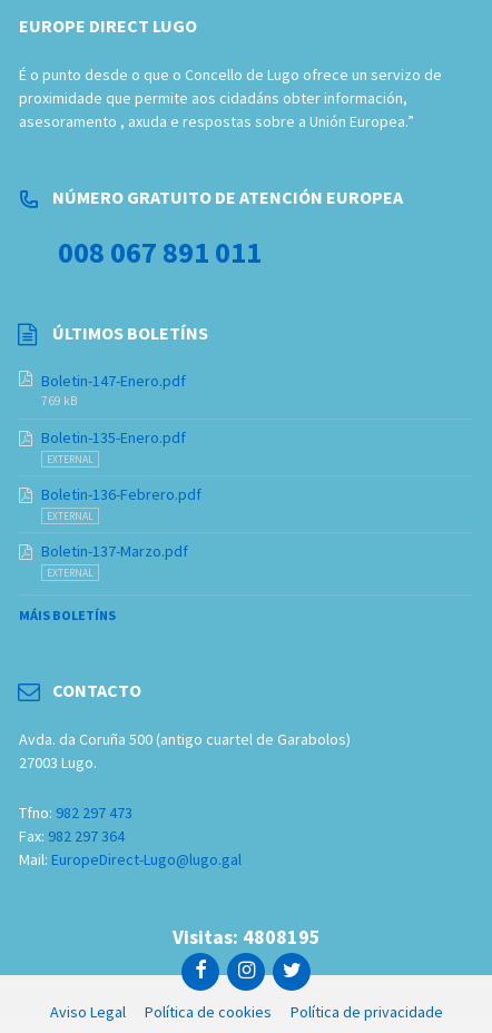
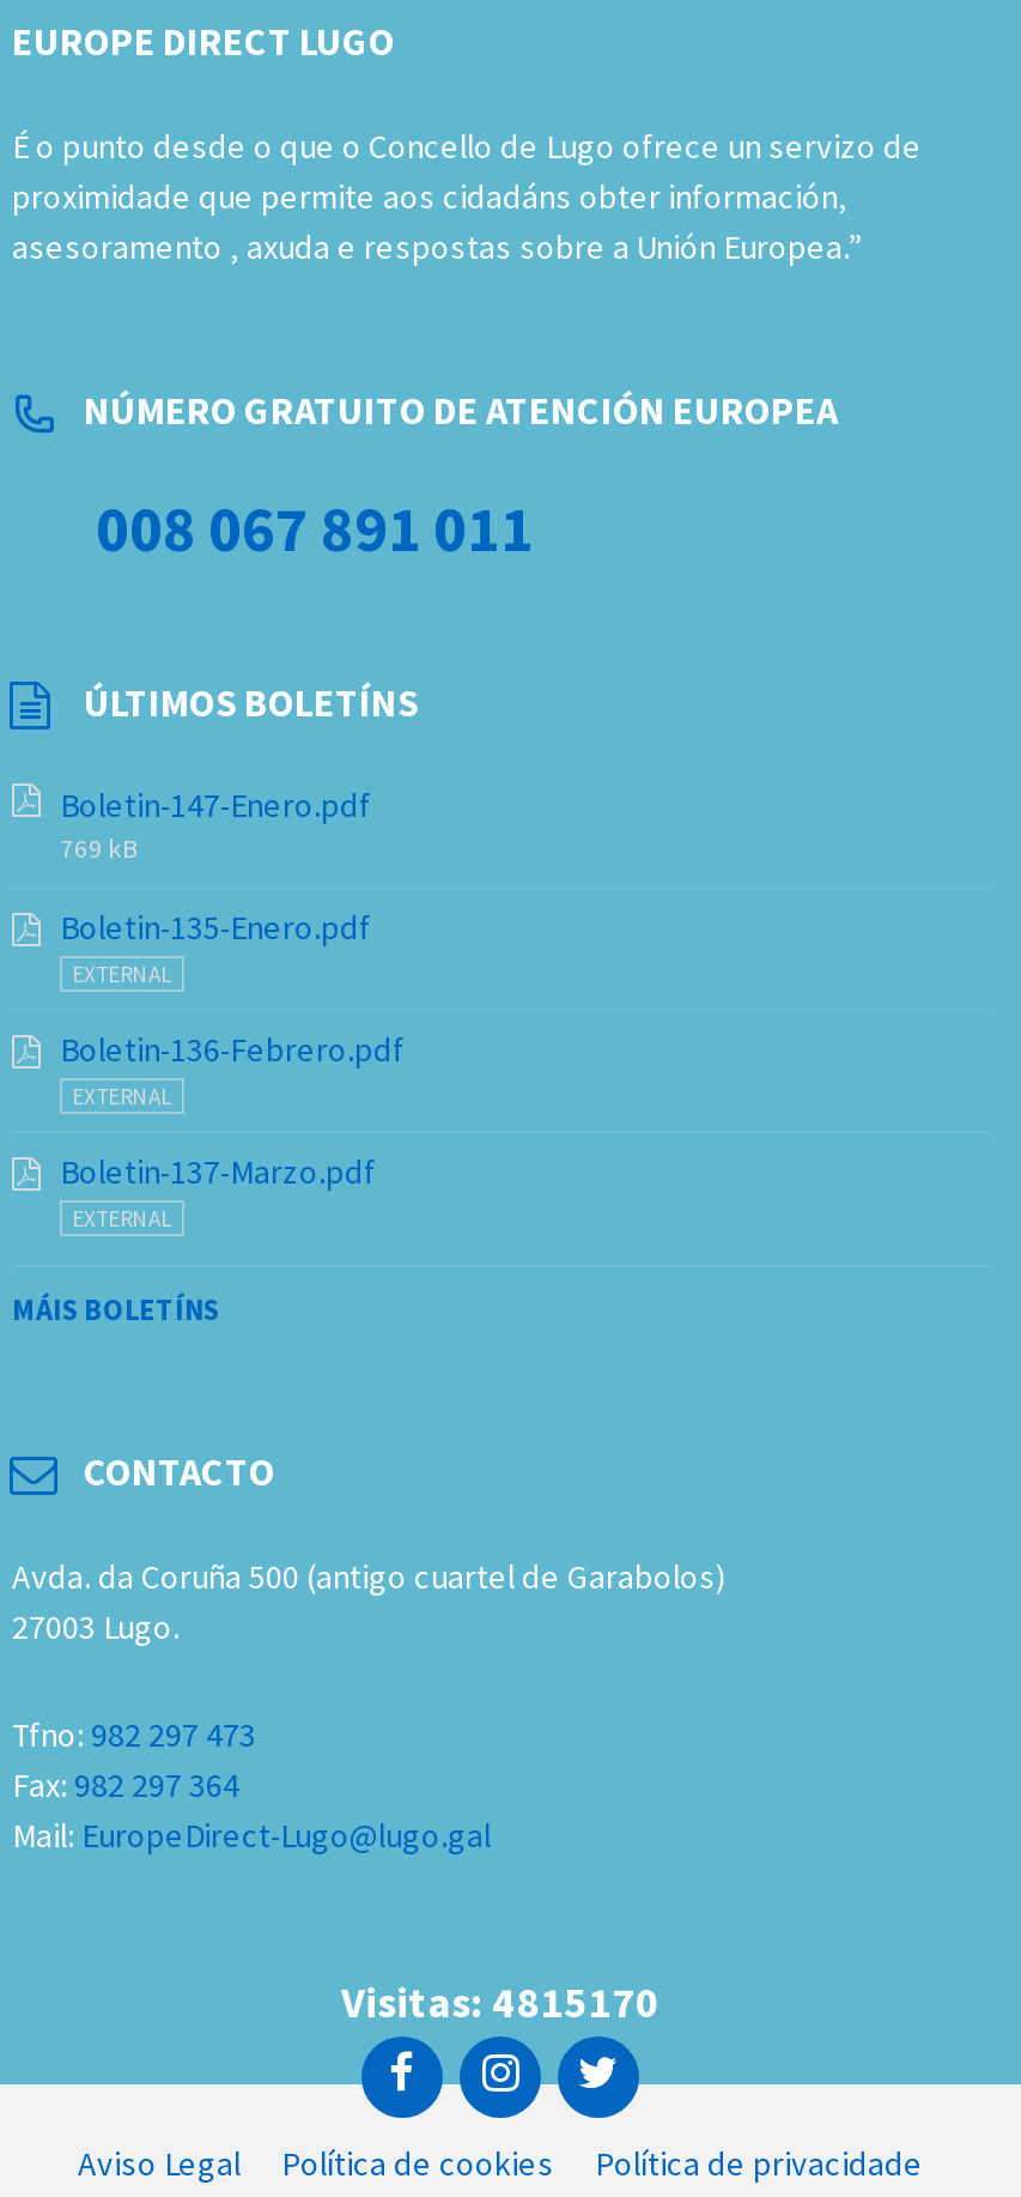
- Visitas: 4808195
+ Visitas: 4815170
